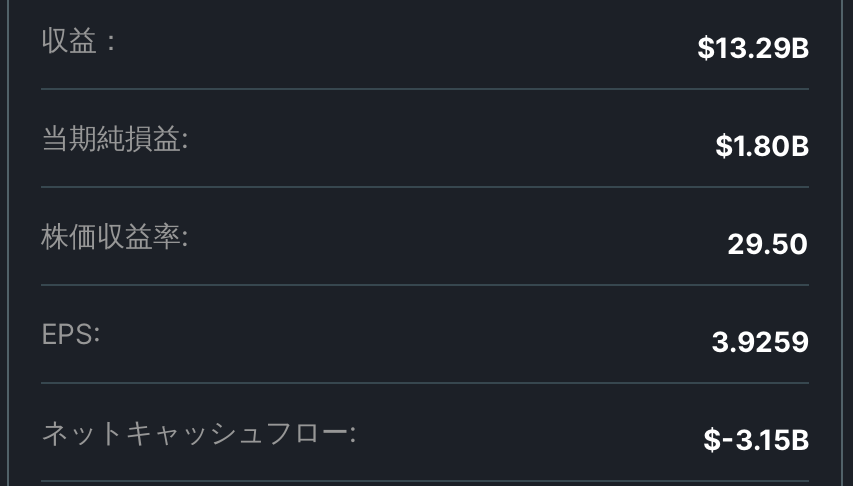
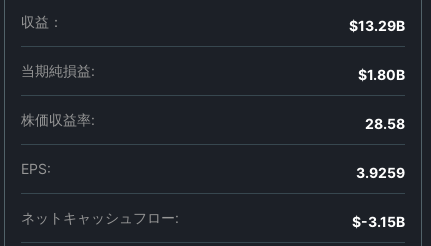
- 29.50
+ 28.58
